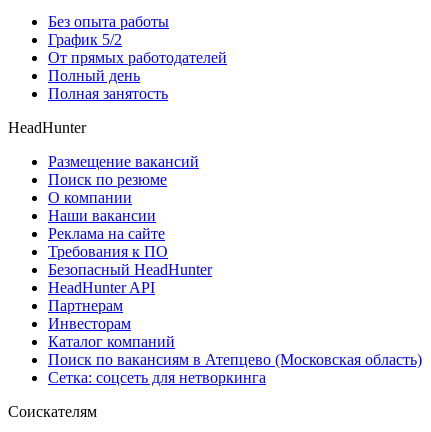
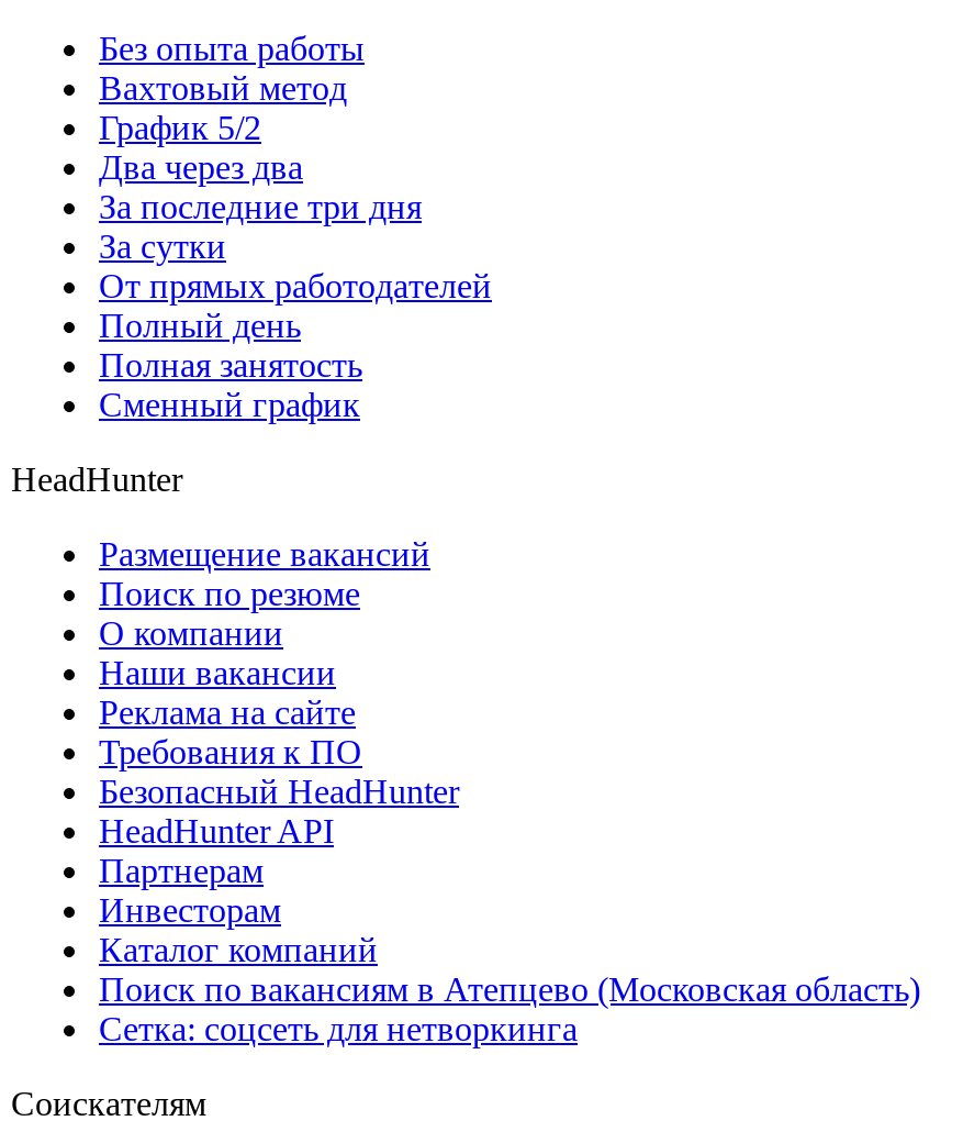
+ Вахтовый метод

+ Два через два
+ За последние три дня
+ За сутки

+ Сменный график
